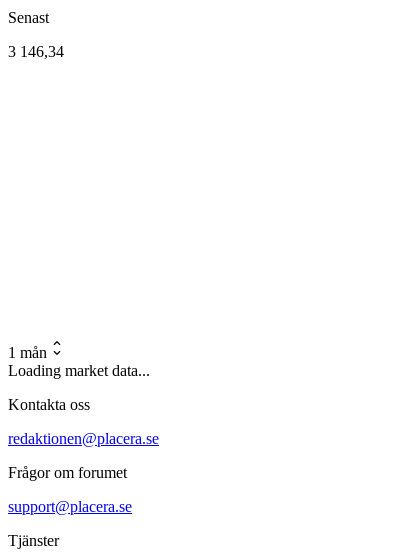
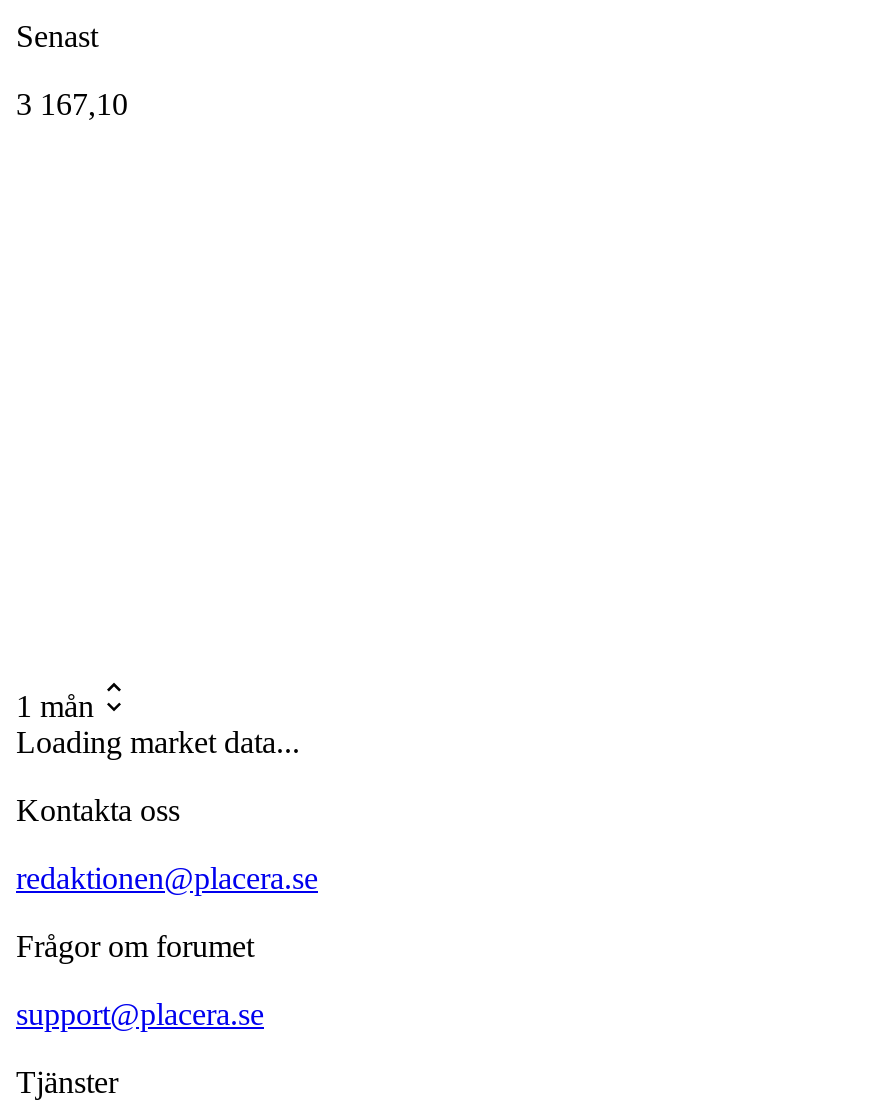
- 3 146,34
+ 3 167,10
